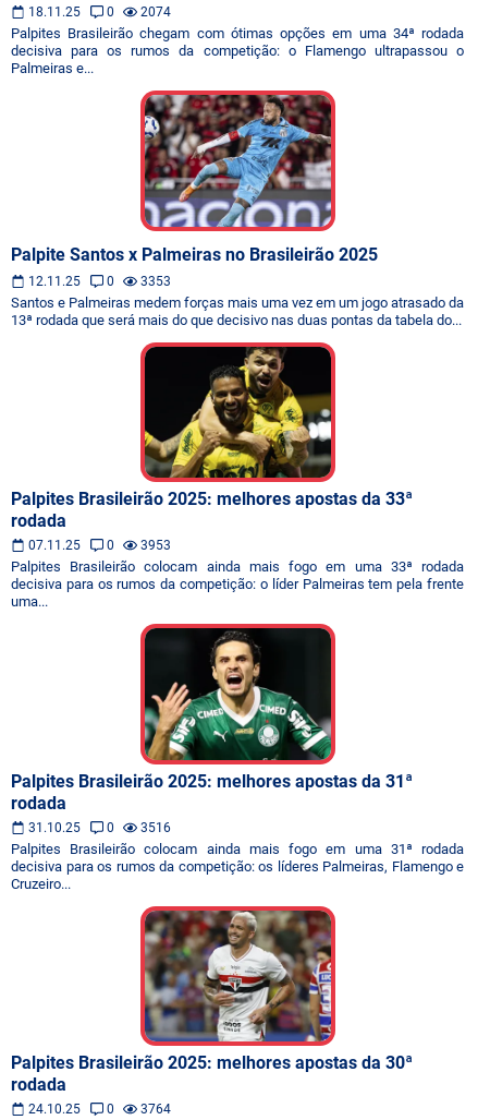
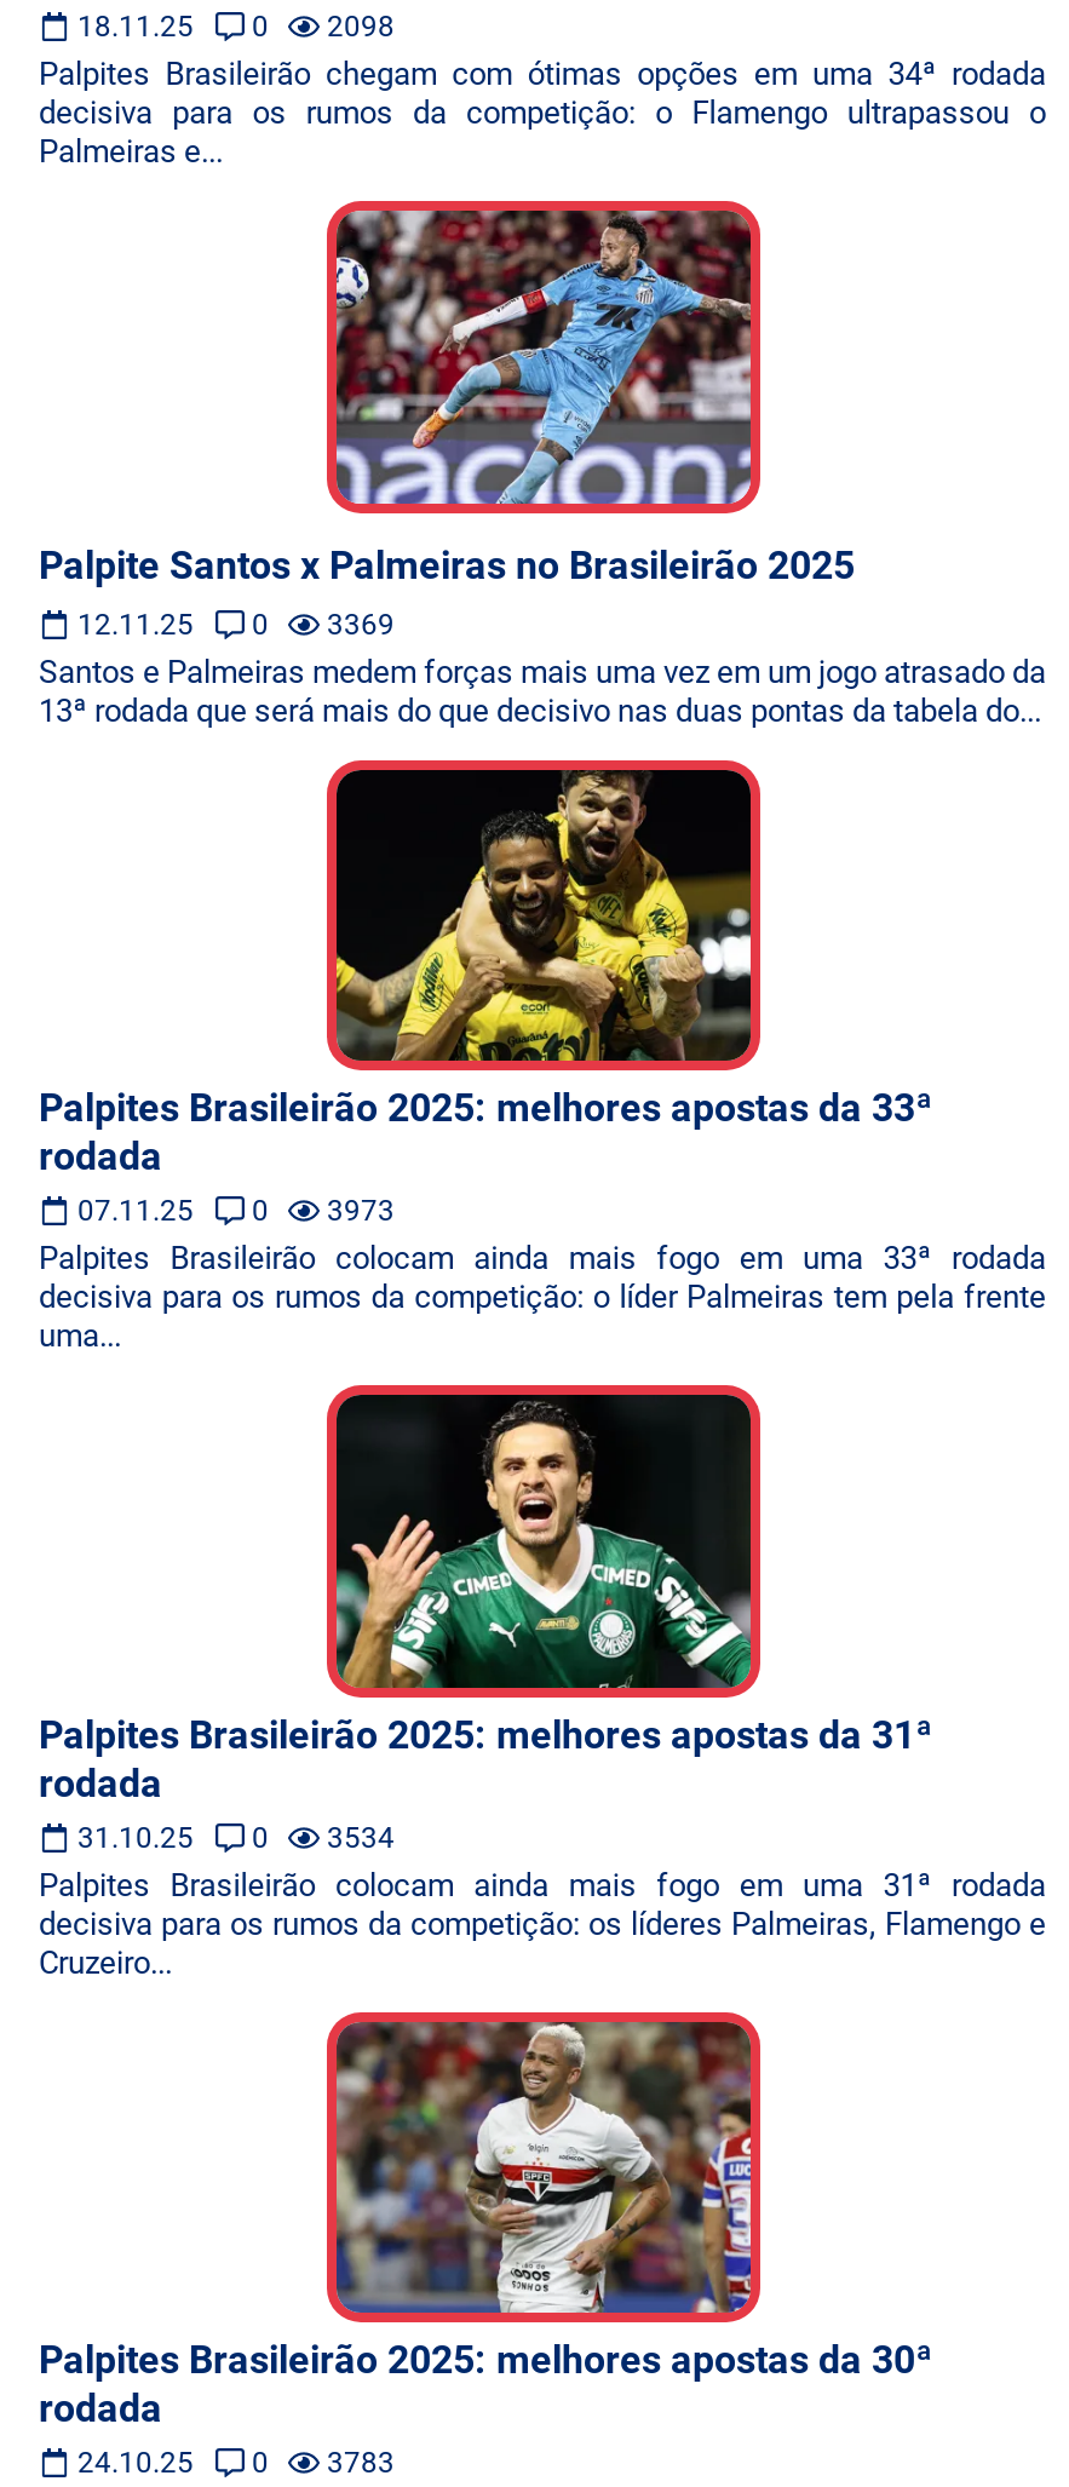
- 18.11.25 0 2074
+ 18.11.25 0 2098

- 12.11.25 0 3353
+ 12.11.25 0 3369

- 07.11.25 0 3953
+ 07.11.25 0 3973

- 31.10.25 0 3516
+ 31.10.25 0 3534

- 24.10.25 0 3764
+ 24.10.25 0 3783
